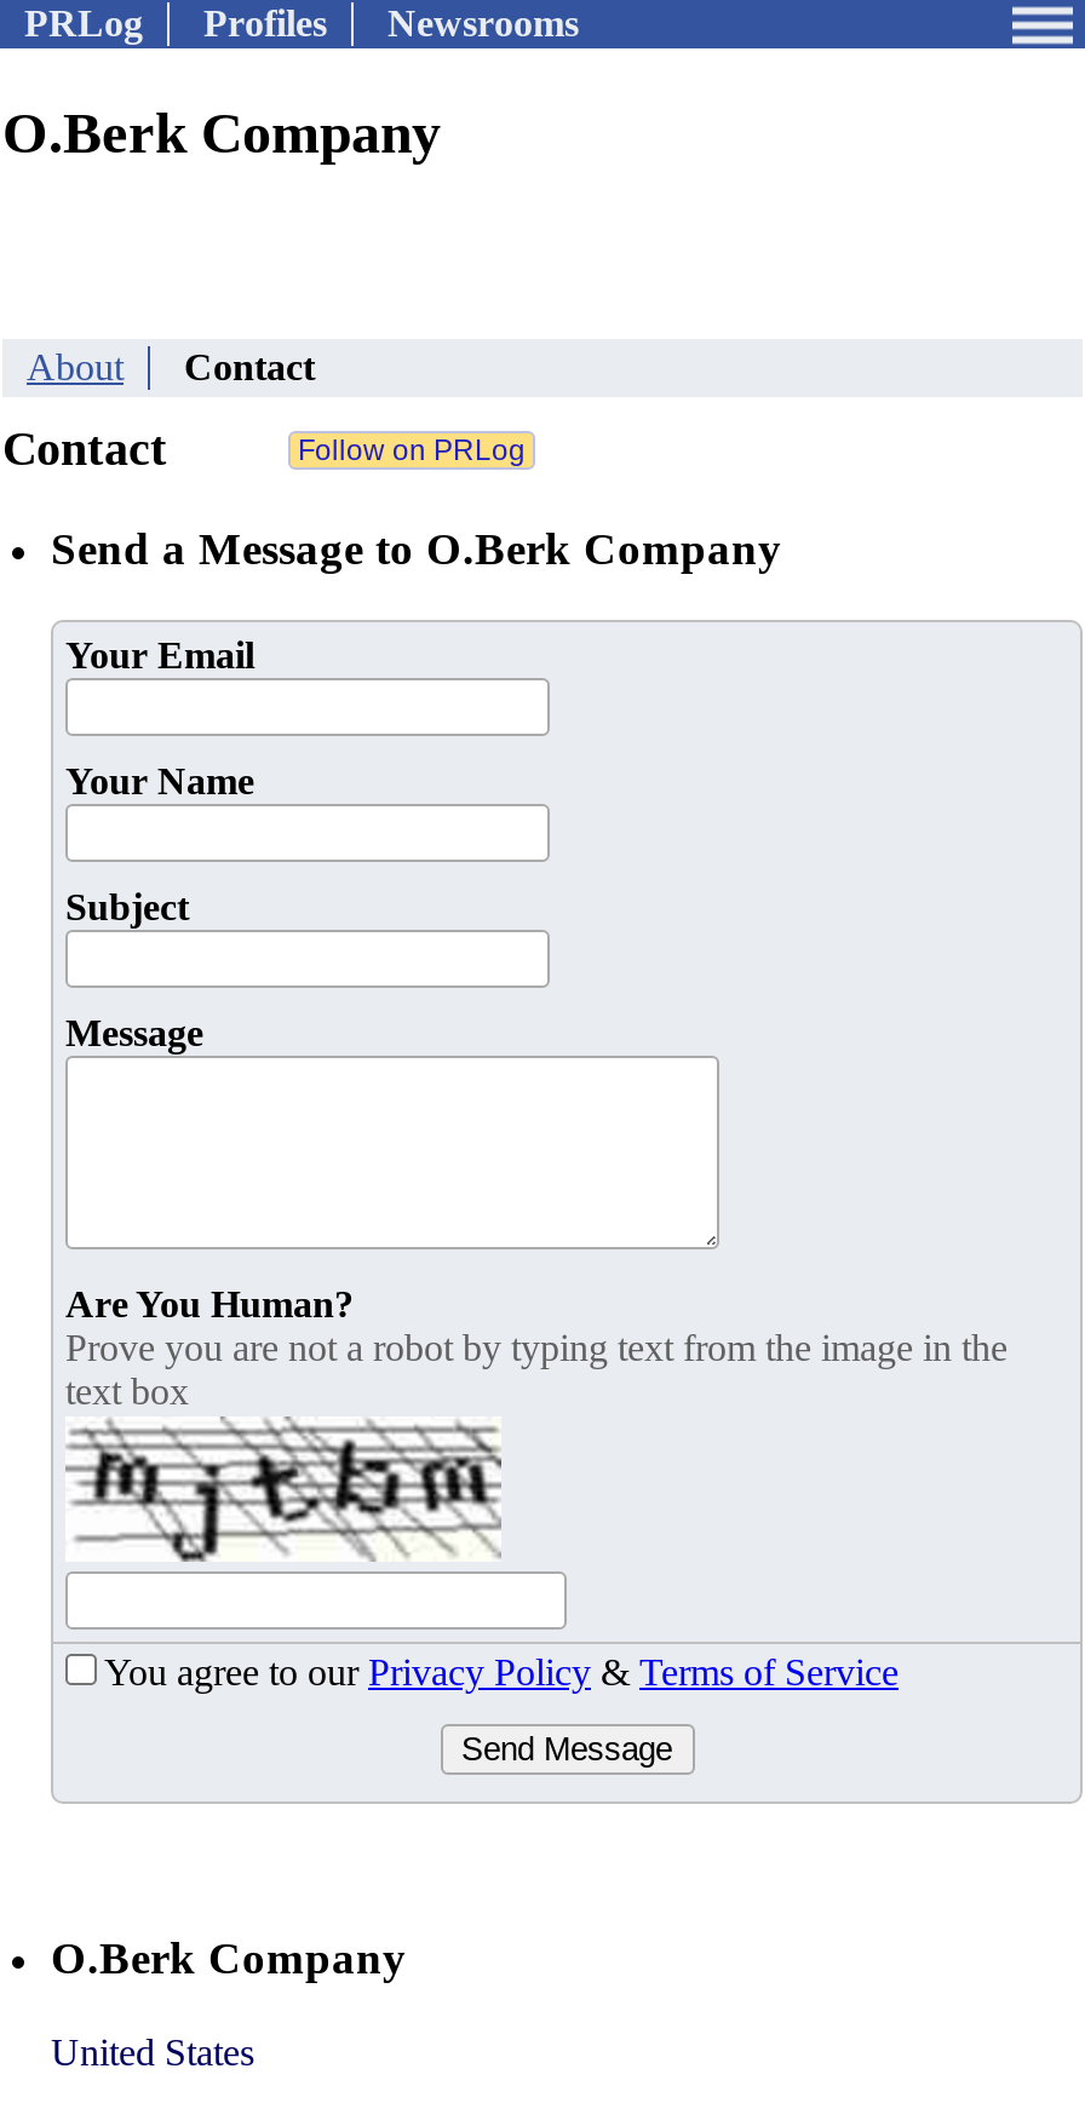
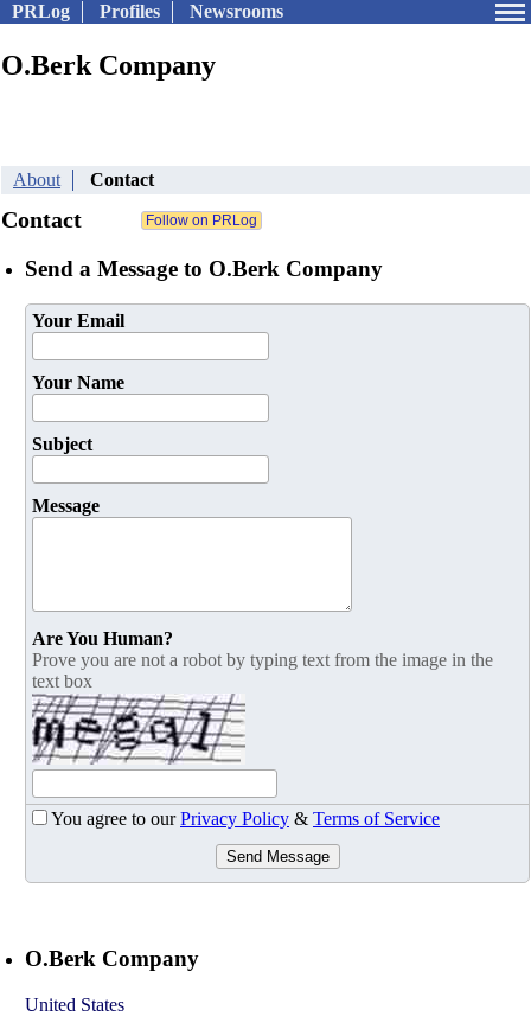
- [image]
+ [image]
